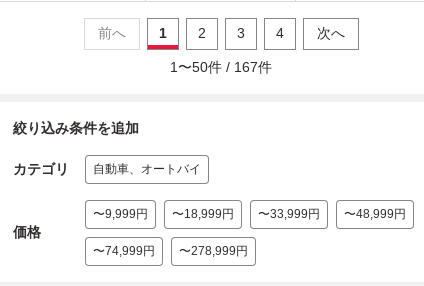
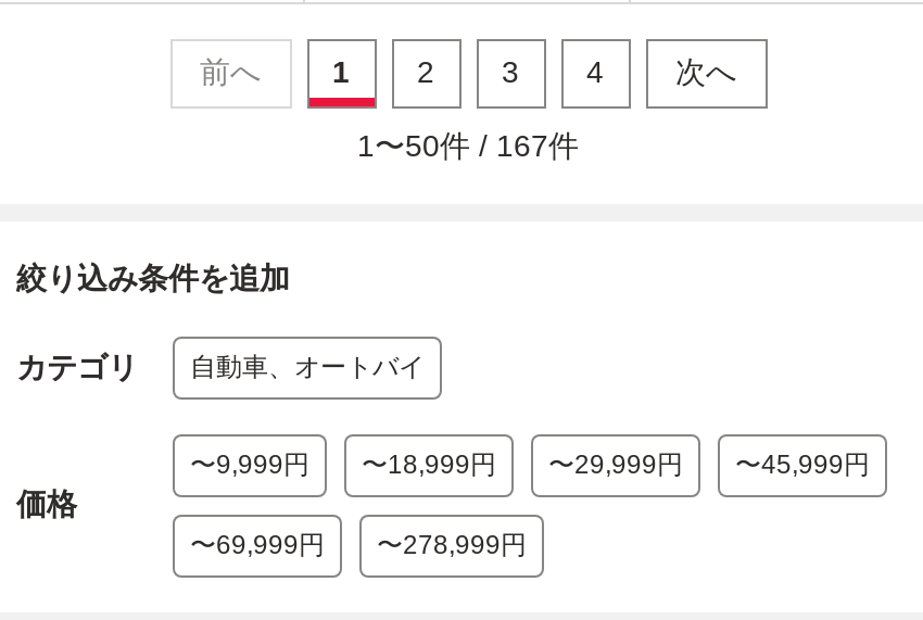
- 〜33,999円
+ 〜29,999円

- 〜48,999円
+ 〜45,999円

- 〜74,999円 〜278,999円
+ 〜69,999円 〜278,999円
